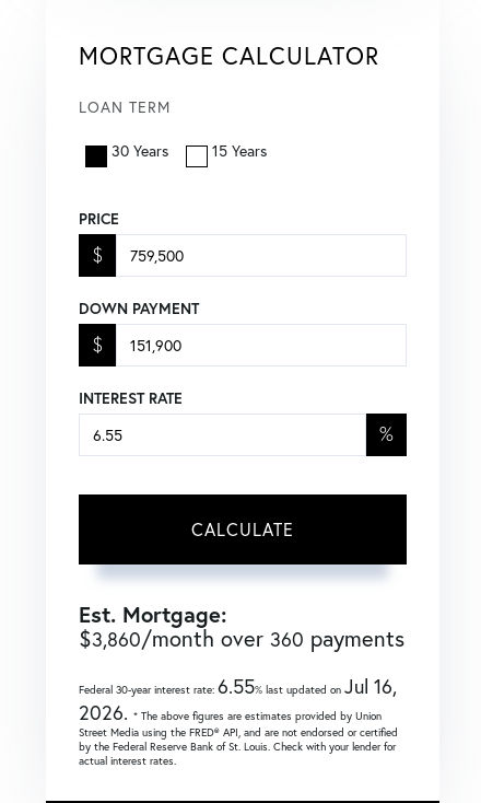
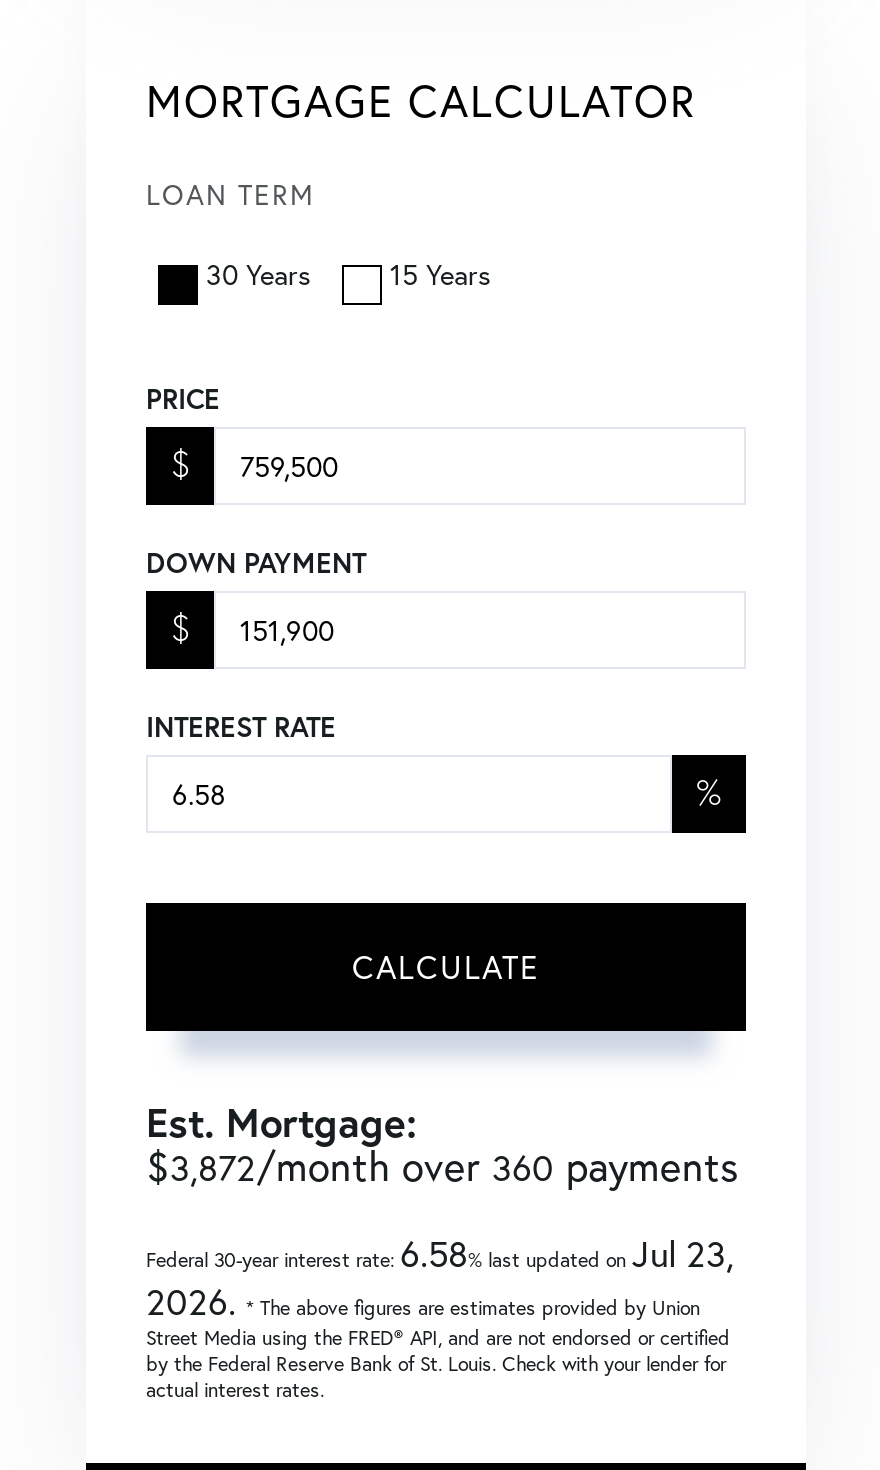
- $3,860/month over 360 payments
+ $3,872/month over 360 payments

- Federal 30-year interest rate:6.55% last updated onJul 16,
+ Federal 30-year interest rate:6.58% last updated onJul 23,
